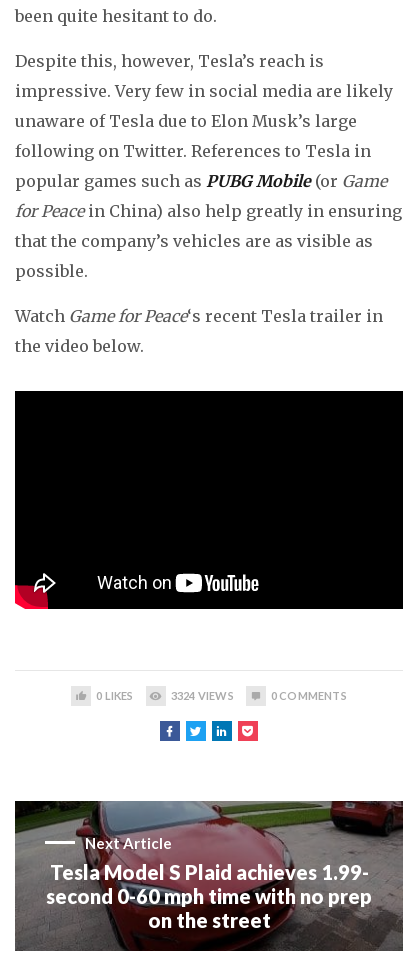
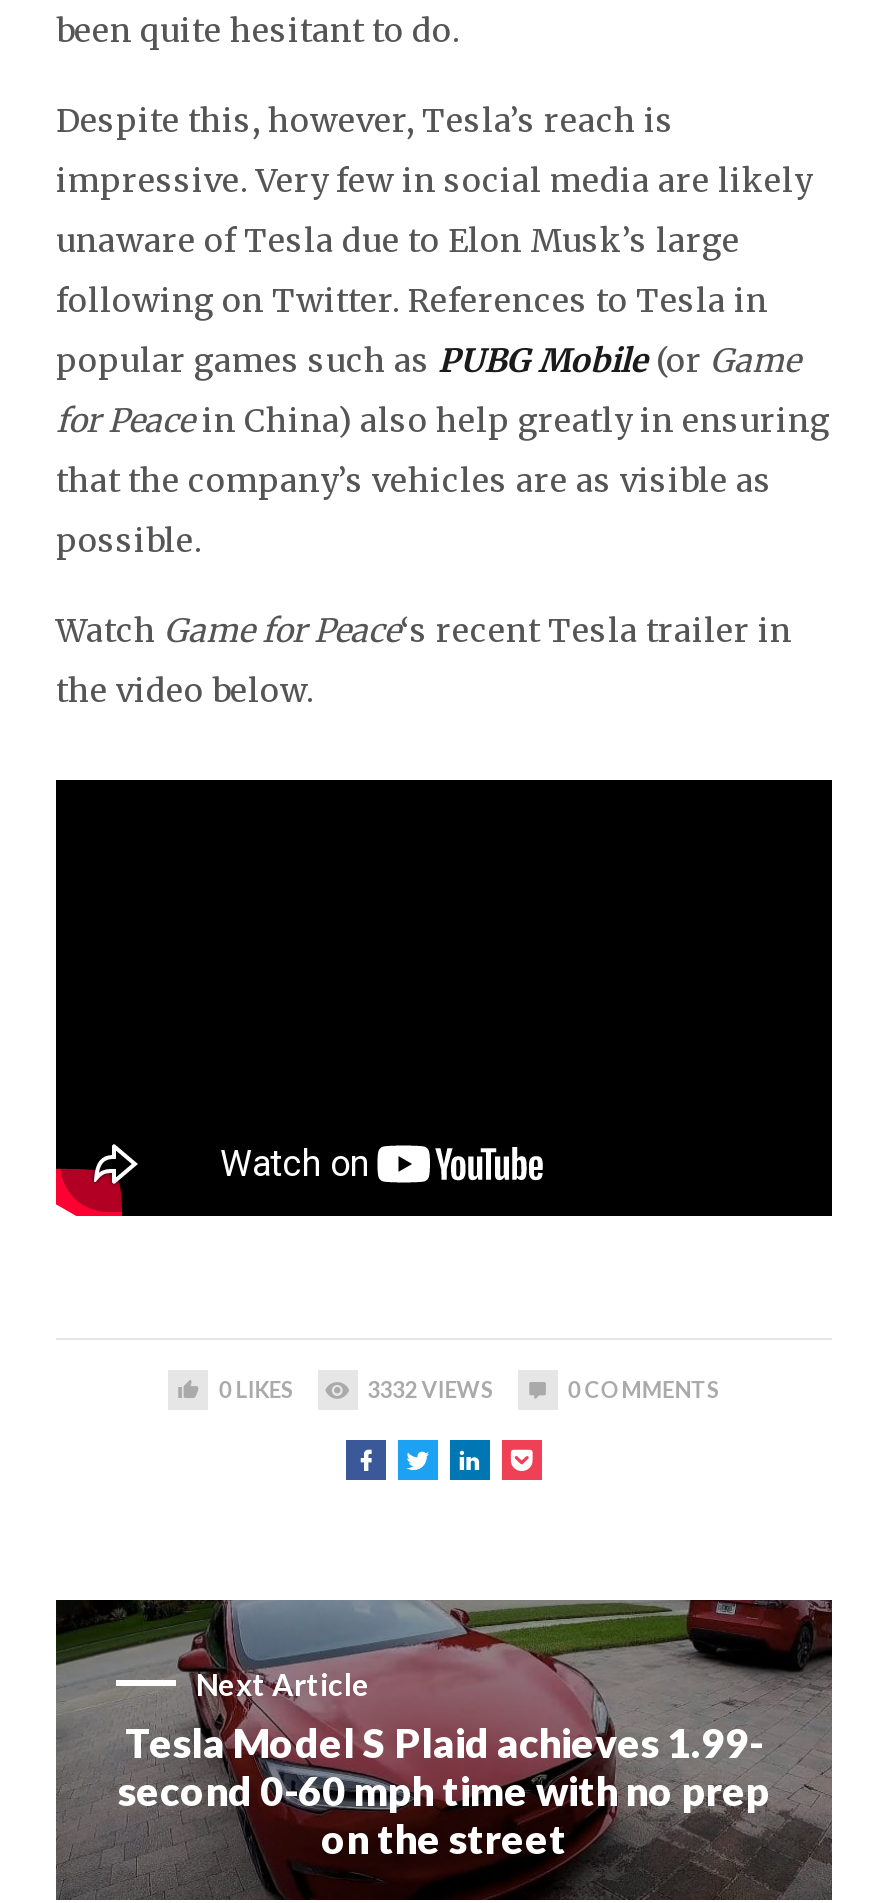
- 3324 VIEWS
+ 3332 VIEWS
